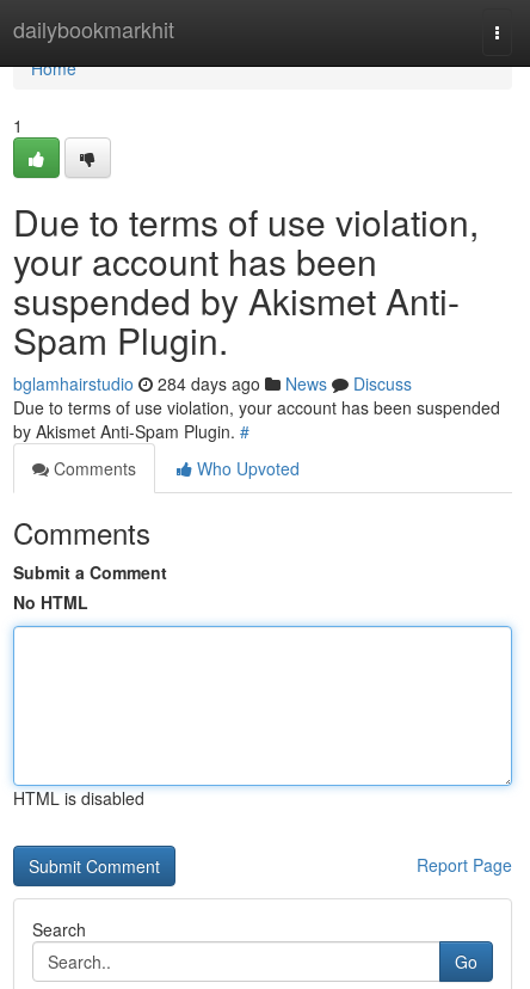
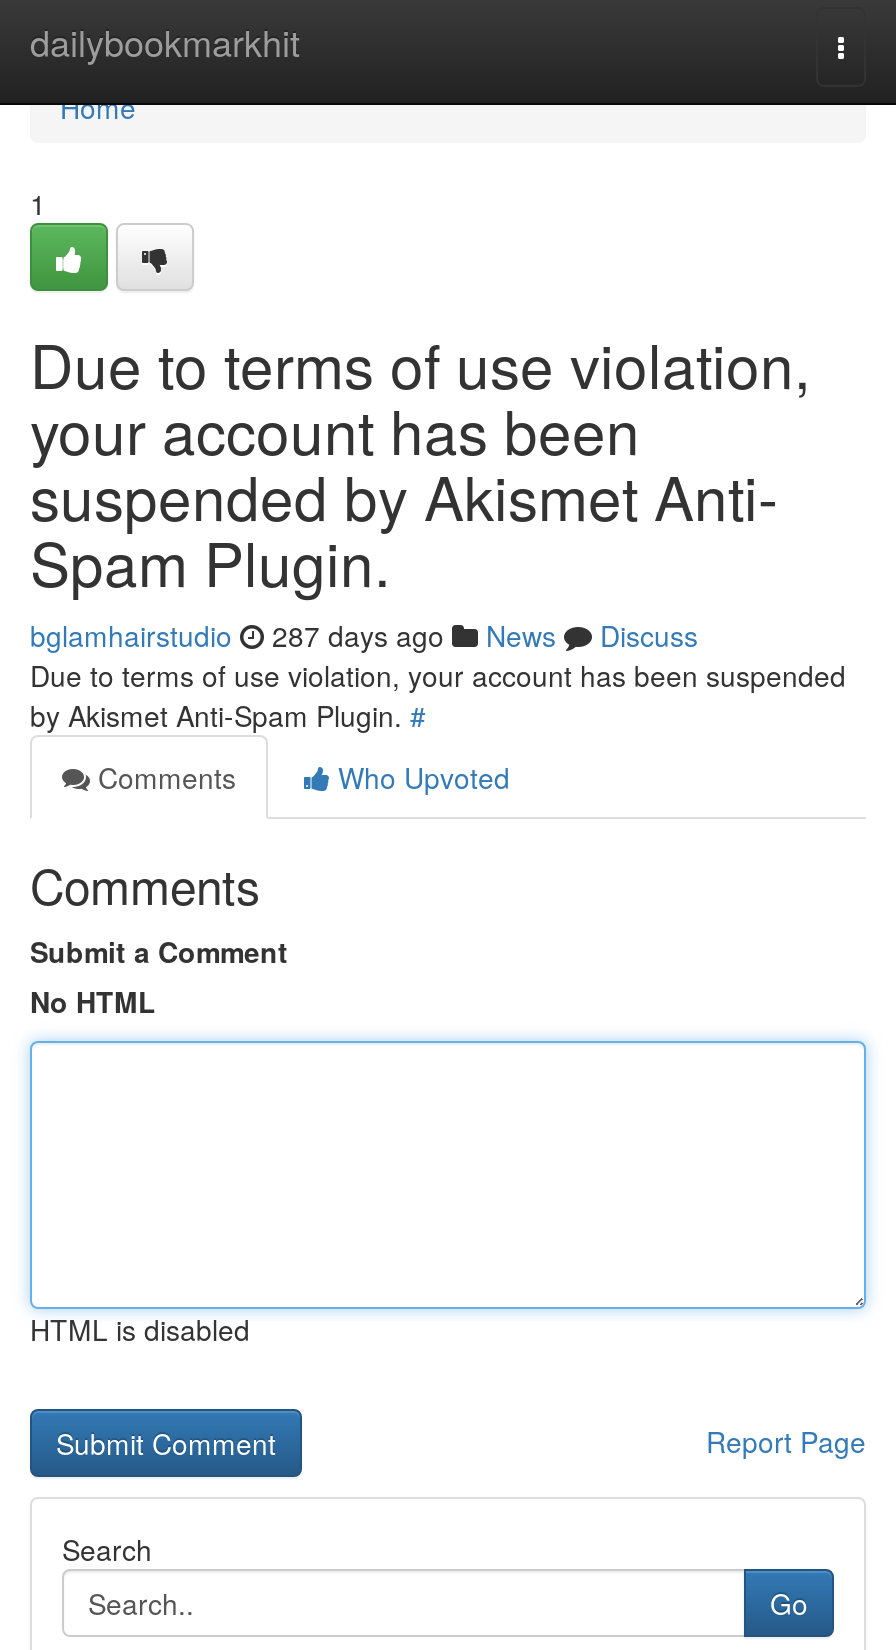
- bglamhairstudio 284 days ago News Discuss
+ bglamhairstudio 287 days ago News Discuss
